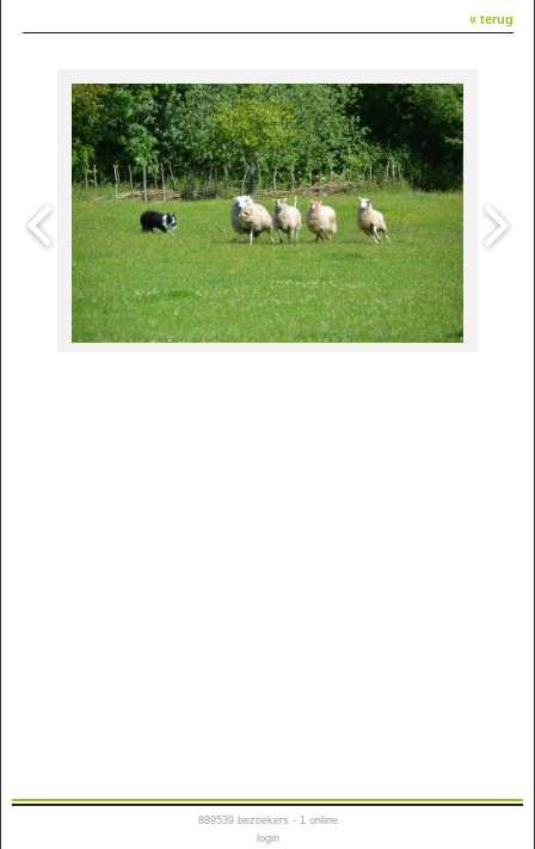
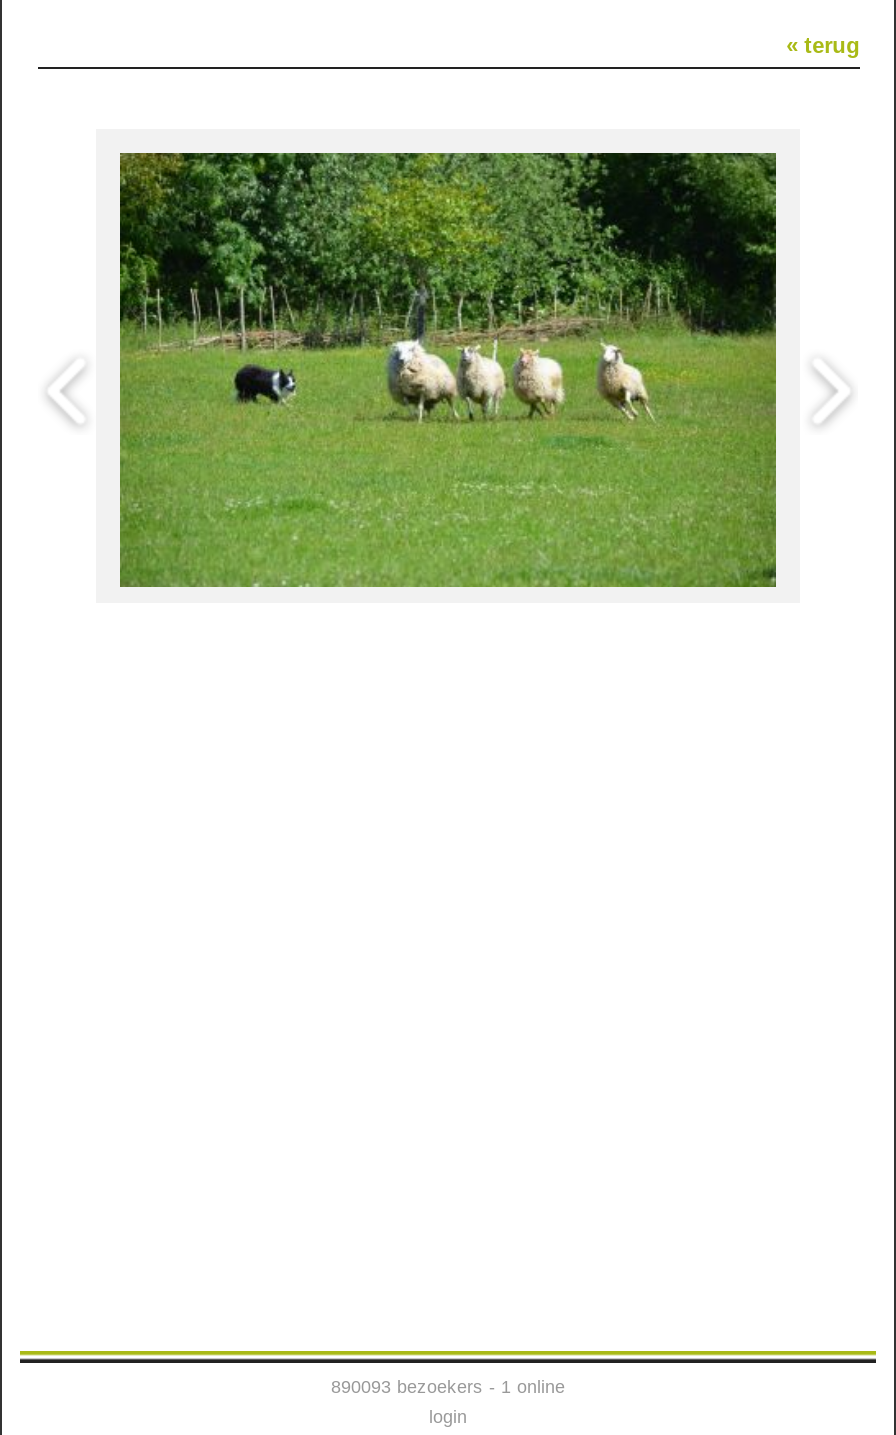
- 889539 bezoekers - 1 online
+ 890093 bezoekers - 1 online
